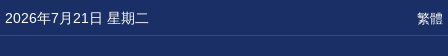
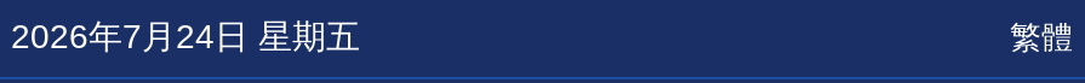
- 2026年7月21日 星期二
+ 2026年7月24日 星期五
